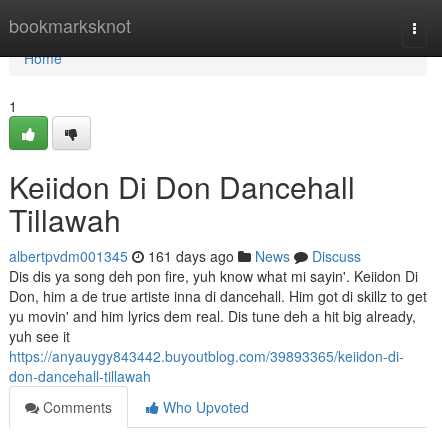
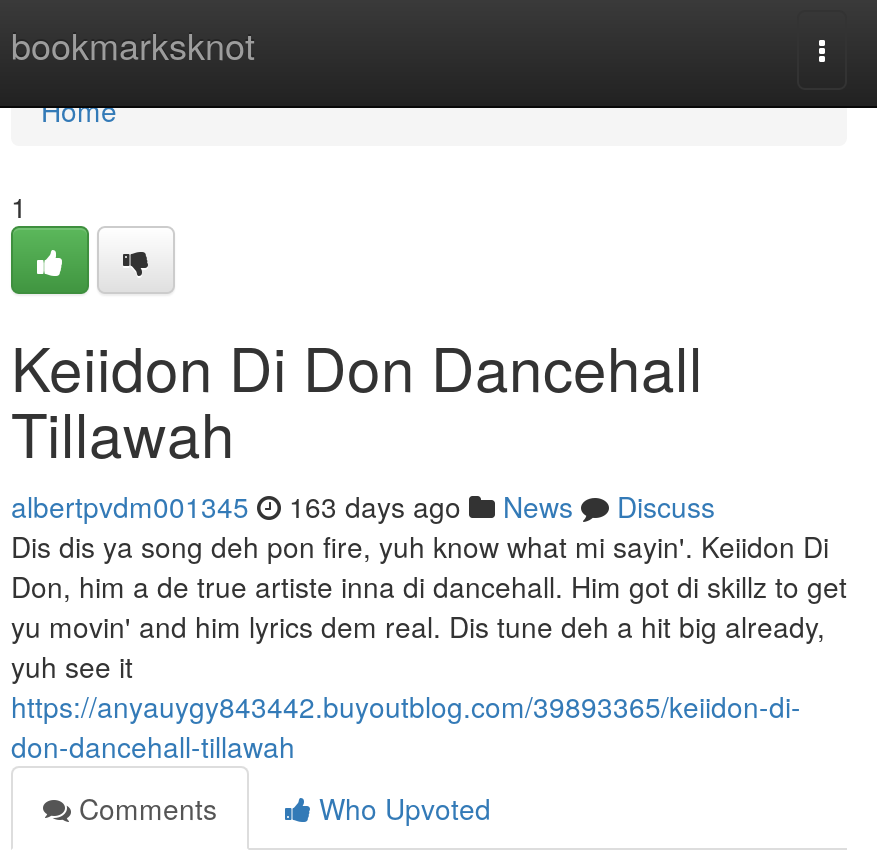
- albertpvdm001345 161 days ago News Discuss
+ albertpvdm001345 163 days ago News Discuss
